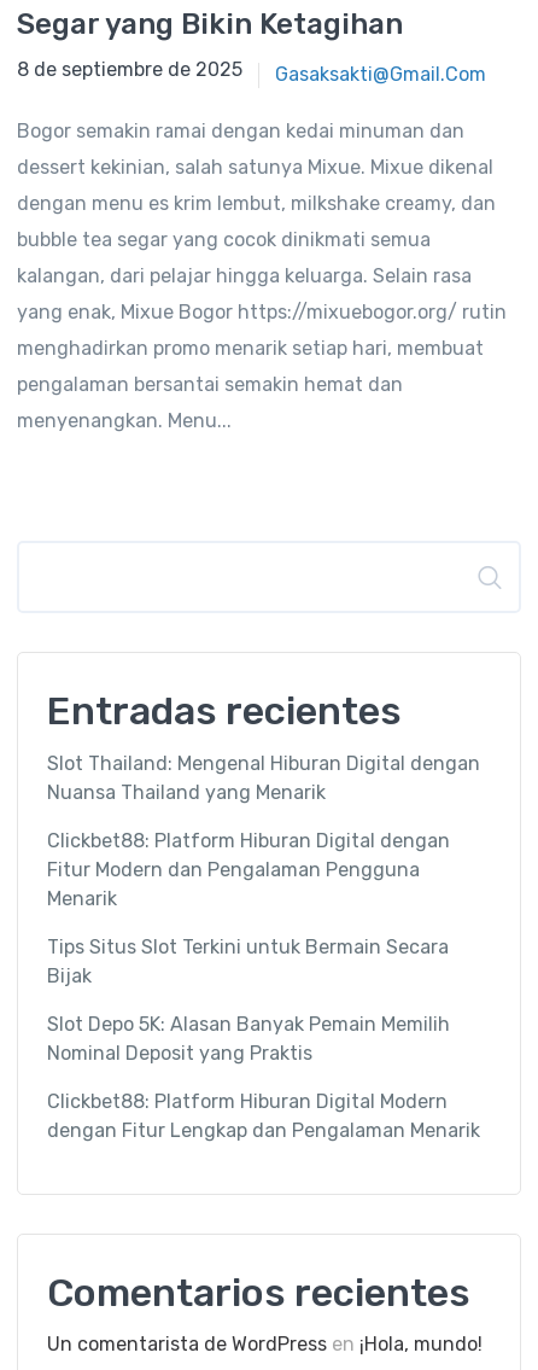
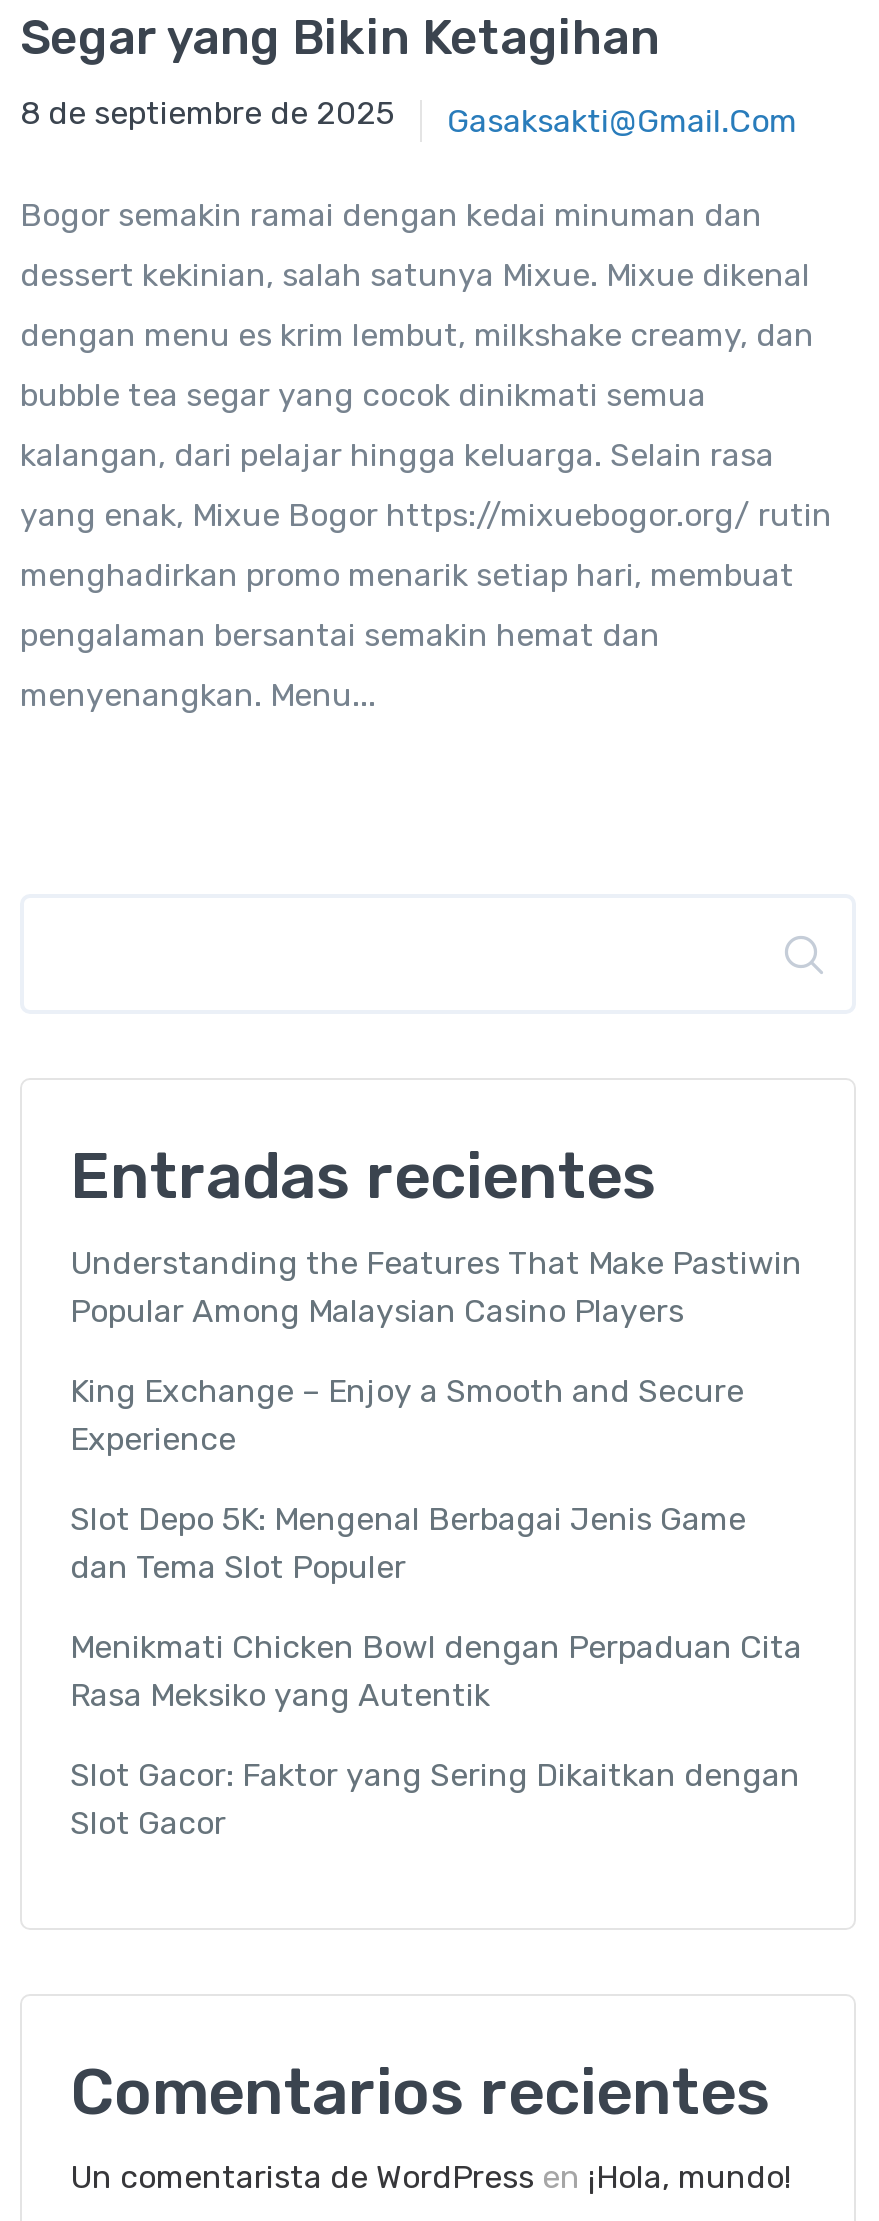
- Slot Thailand: Mengenal Hiburan Digital dengan
- Nuansa Thailand yang Menarik
+ Understanding the Features That Make Pastiwin
+ Popular Among Malaysian Casino Players

- Clickbet88: Platform Hiburan Digital dengan
- Fitur Modern dan Pengalaman Pengguna
- Menarik
+ King Exchange – Enjoy a Smooth and Secure
+ Experience

- Tips Situs Slot Terkini untuk Bermain Secara
- Bijak
+ Slot Depo 5K: Mengenal Berbagai Jenis Game
+ dan Tema Slot Populer

- Slot Depo 5K: Alasan Banyak Pemain Memilih
- Nominal Deposit yang Praktis
+ Menikmati Chicken Bowl dengan Perpaduan Cita
+ Rasa Meksiko yang Autentik

- Clickbet88: Platform Hiburan Digital Modern
- dengan Fitur Lengkap dan Pengalaman Menarik
+ Slot Gacor: Faktor yang Sering Dikaitkan dengan
+ Slot Gacor
